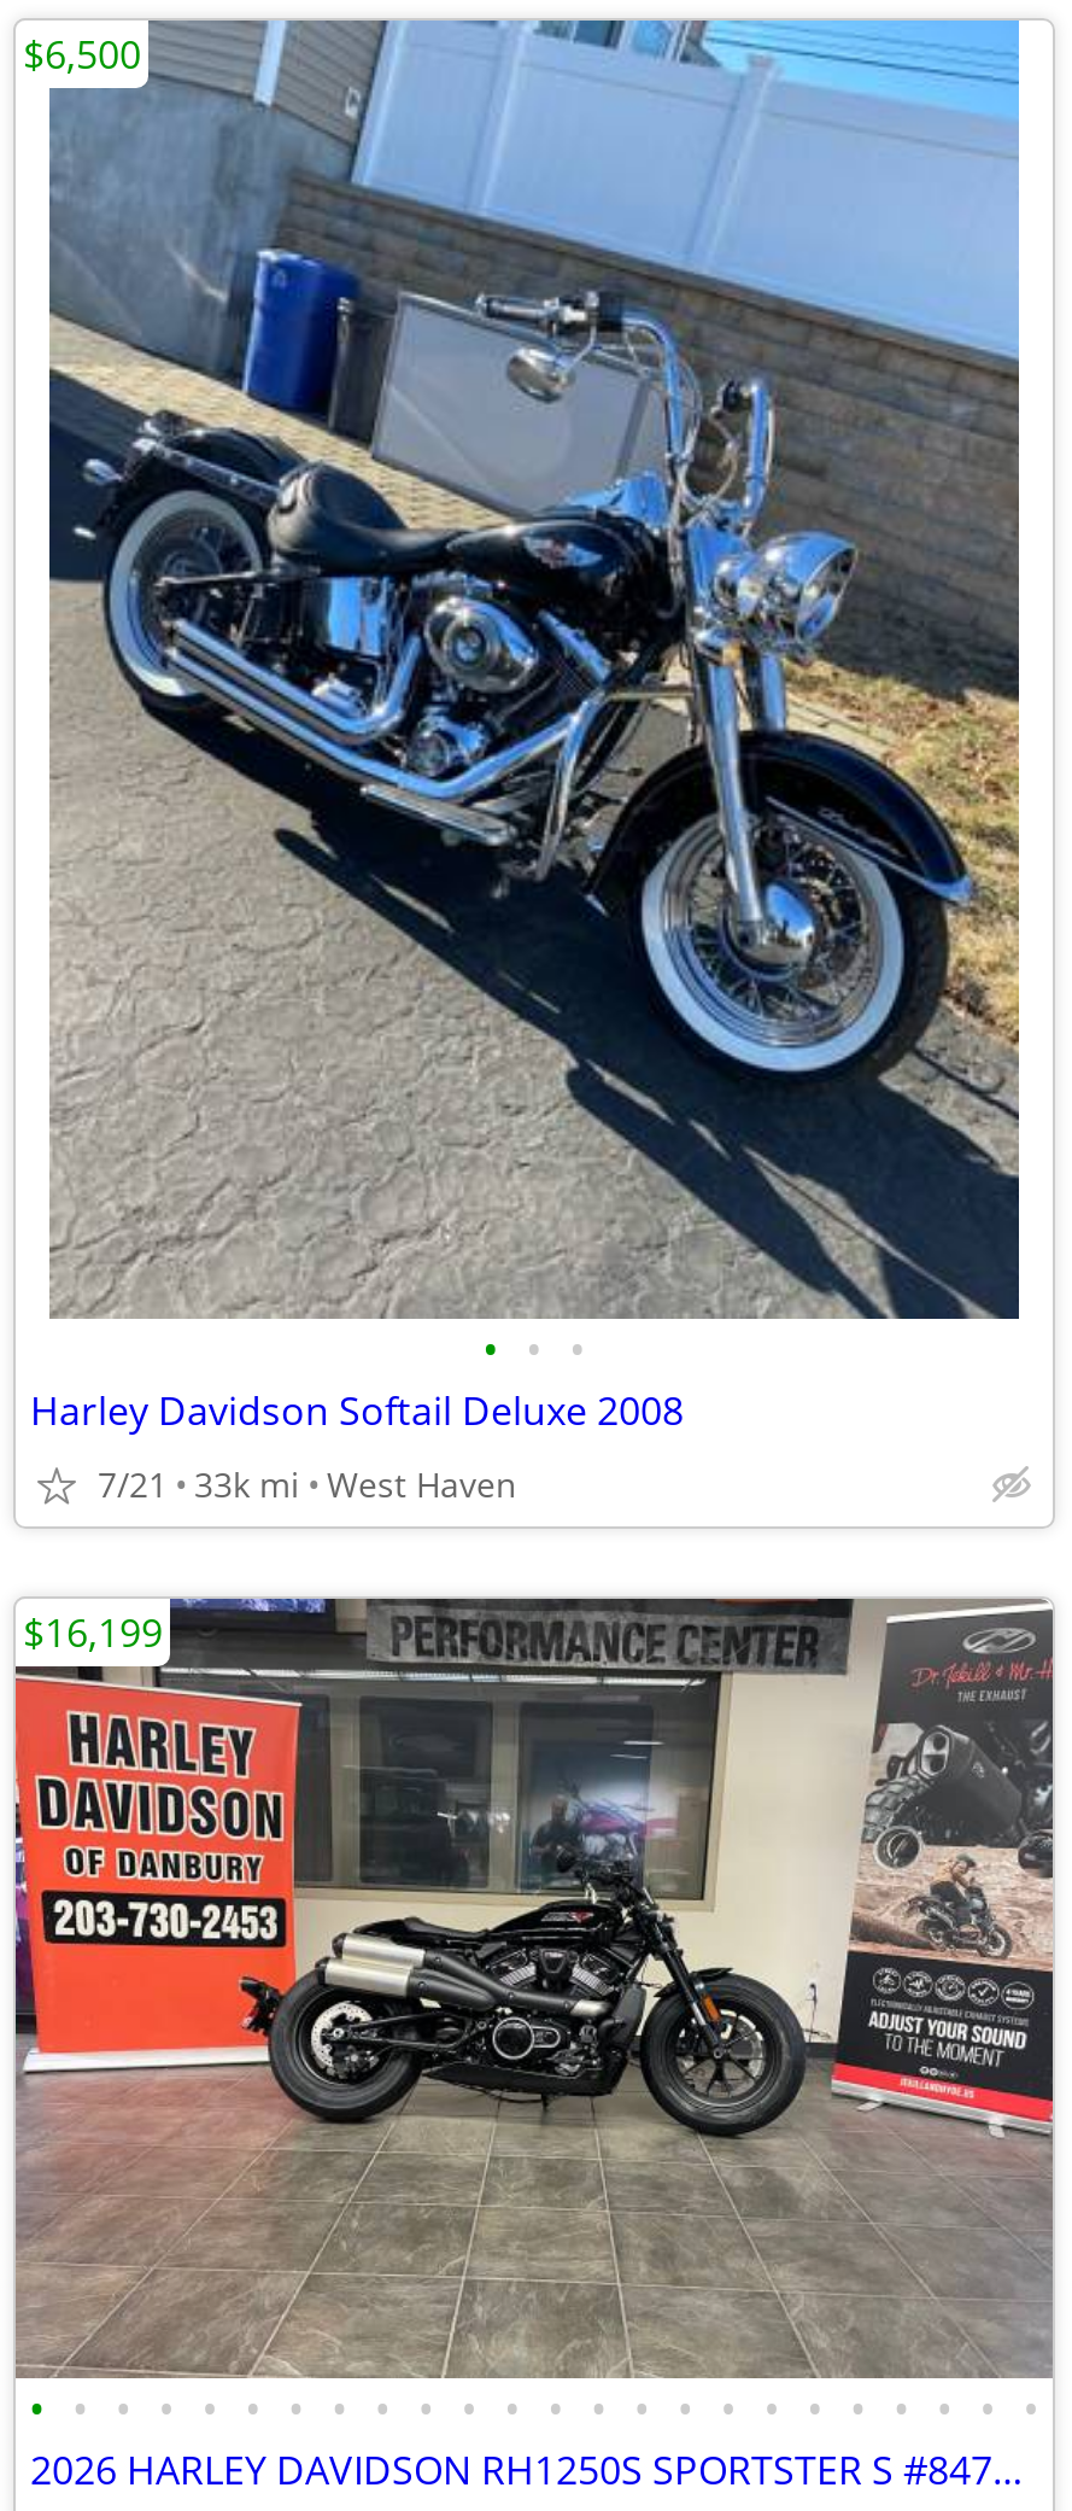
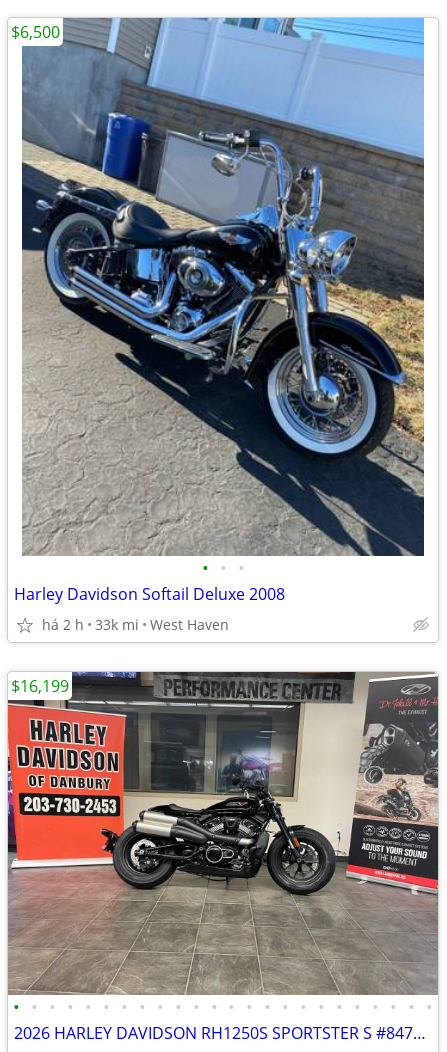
- 7/21 33k mi West Haven
+ há 2 h 33k mi West Haven
